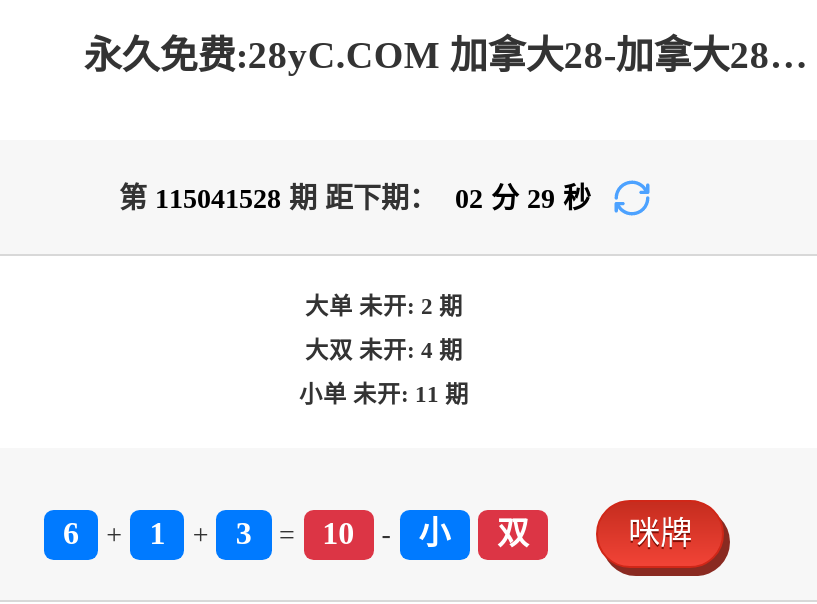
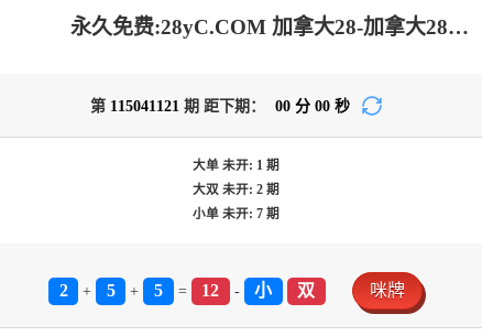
- 第115041528期 距下期： 02分 29秒
+ 第115041121期 距下期： 00分 00秒

- 大单未开: 2期
+ 大单未开: 1期

- 大双未开: 4期
+ 大双未开: 2期

- 小单未开: 11期
+ 小单未开: 7期

- 6
+ 2

- 1
+ 5

- 3
+ 5

- 10
+ 12
